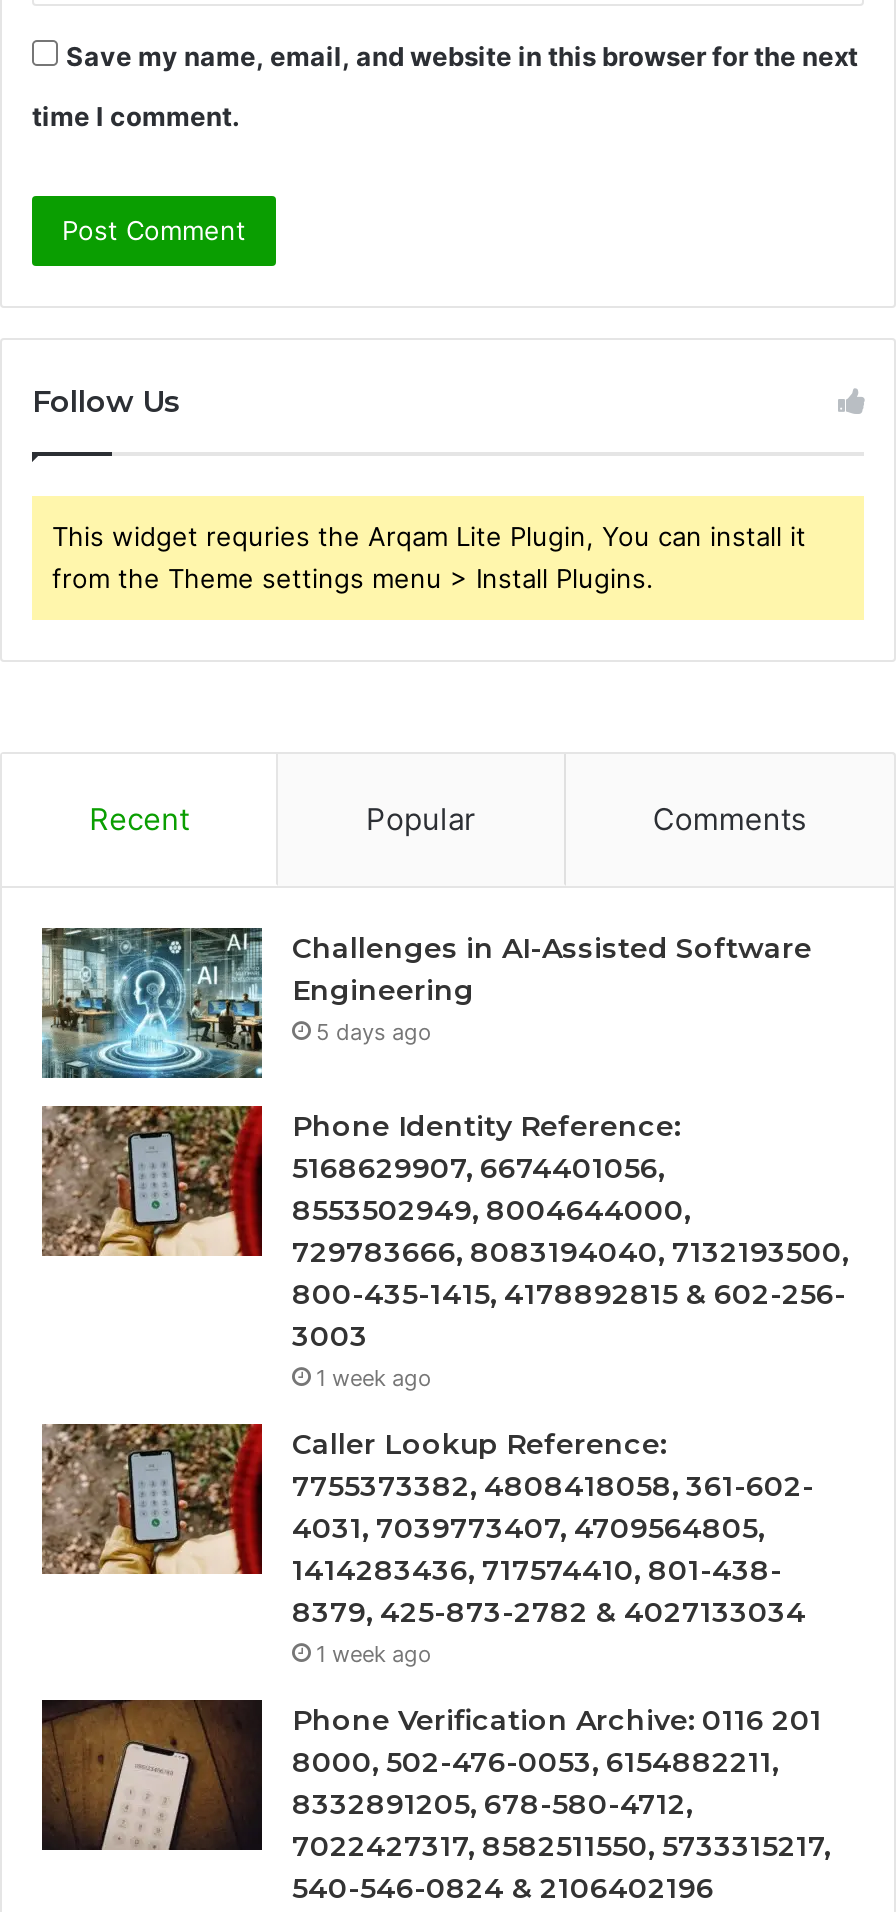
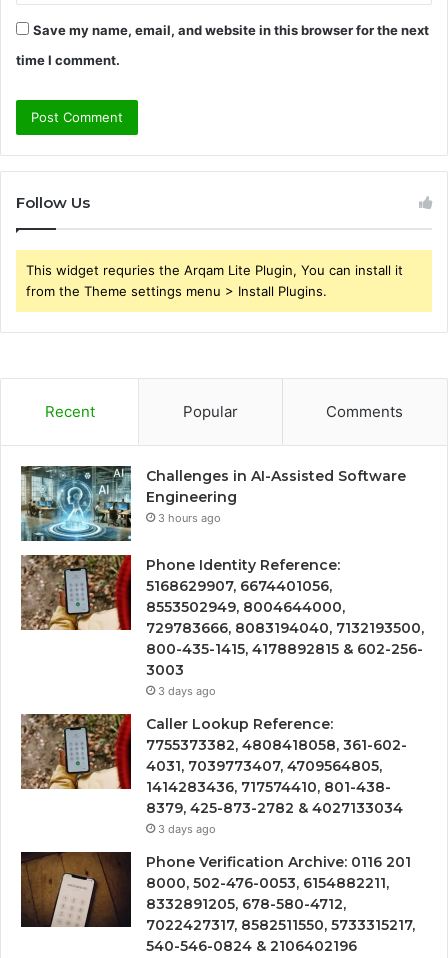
- 5 days ago
+ 3 hours ago

- 1 week ago
+ 3 days ago

- 1 week ago
+ 3 days ago
